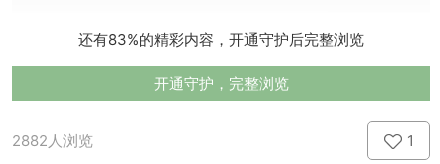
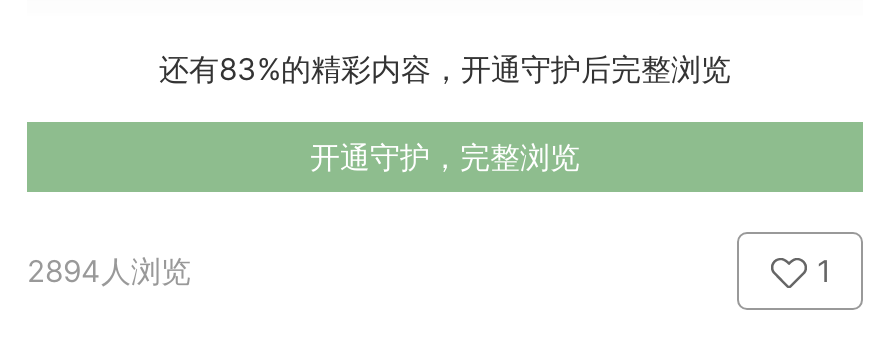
- 2882人浏览
+ 2894人浏览
